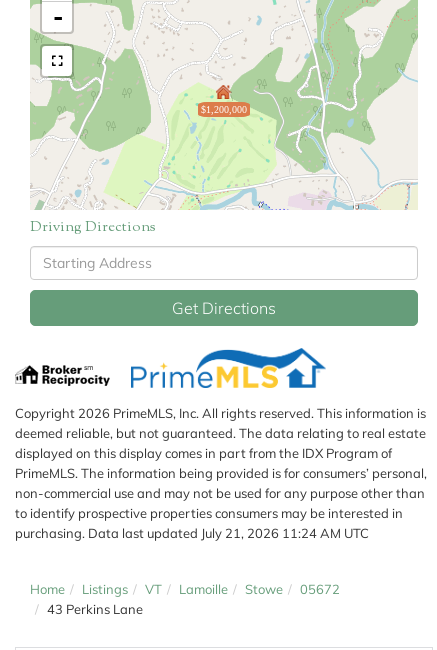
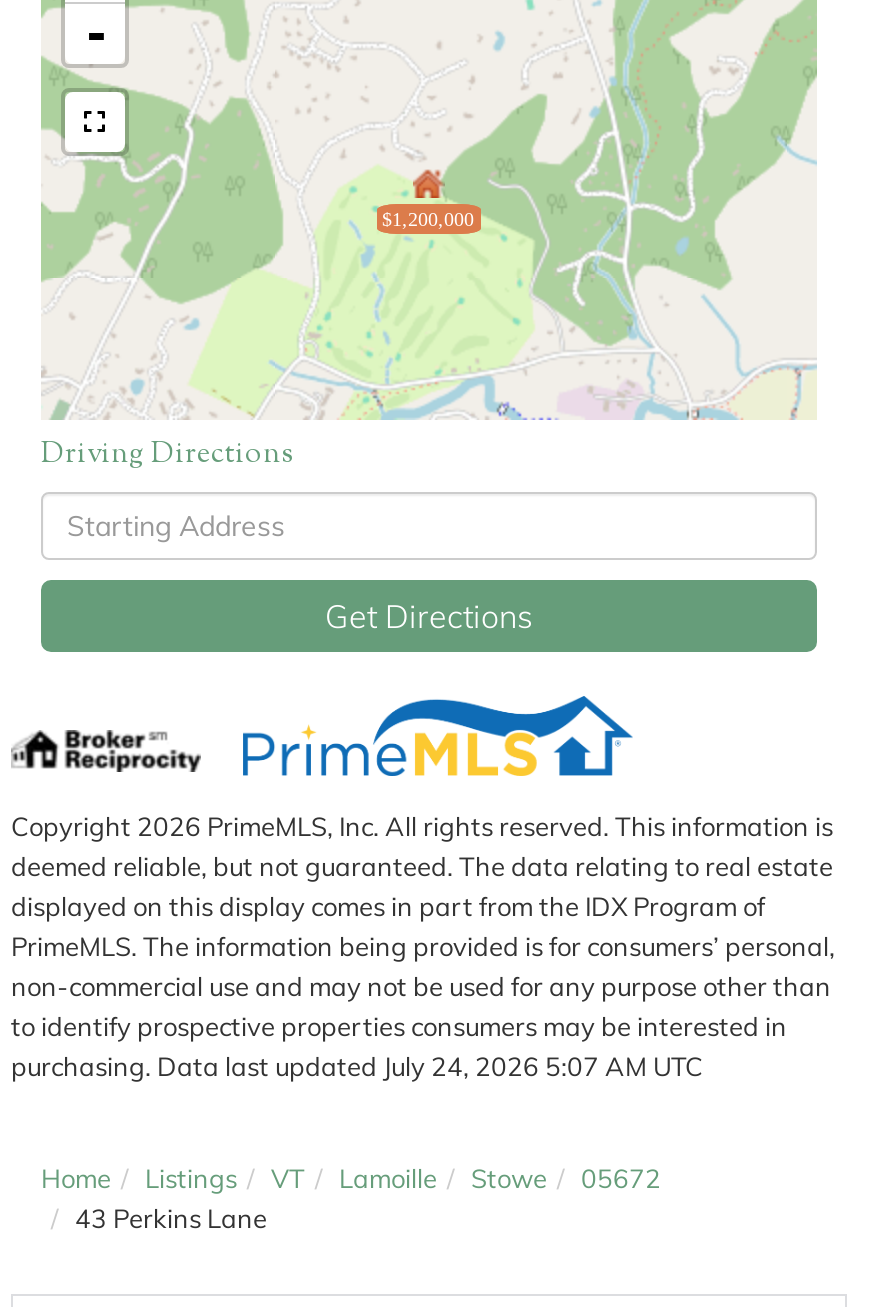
- purchasing. Data last updated July 21, 2026 11:24 AM UTC
+ purchasing. Data last updated July 24, 2026 5:07 AM UTC
